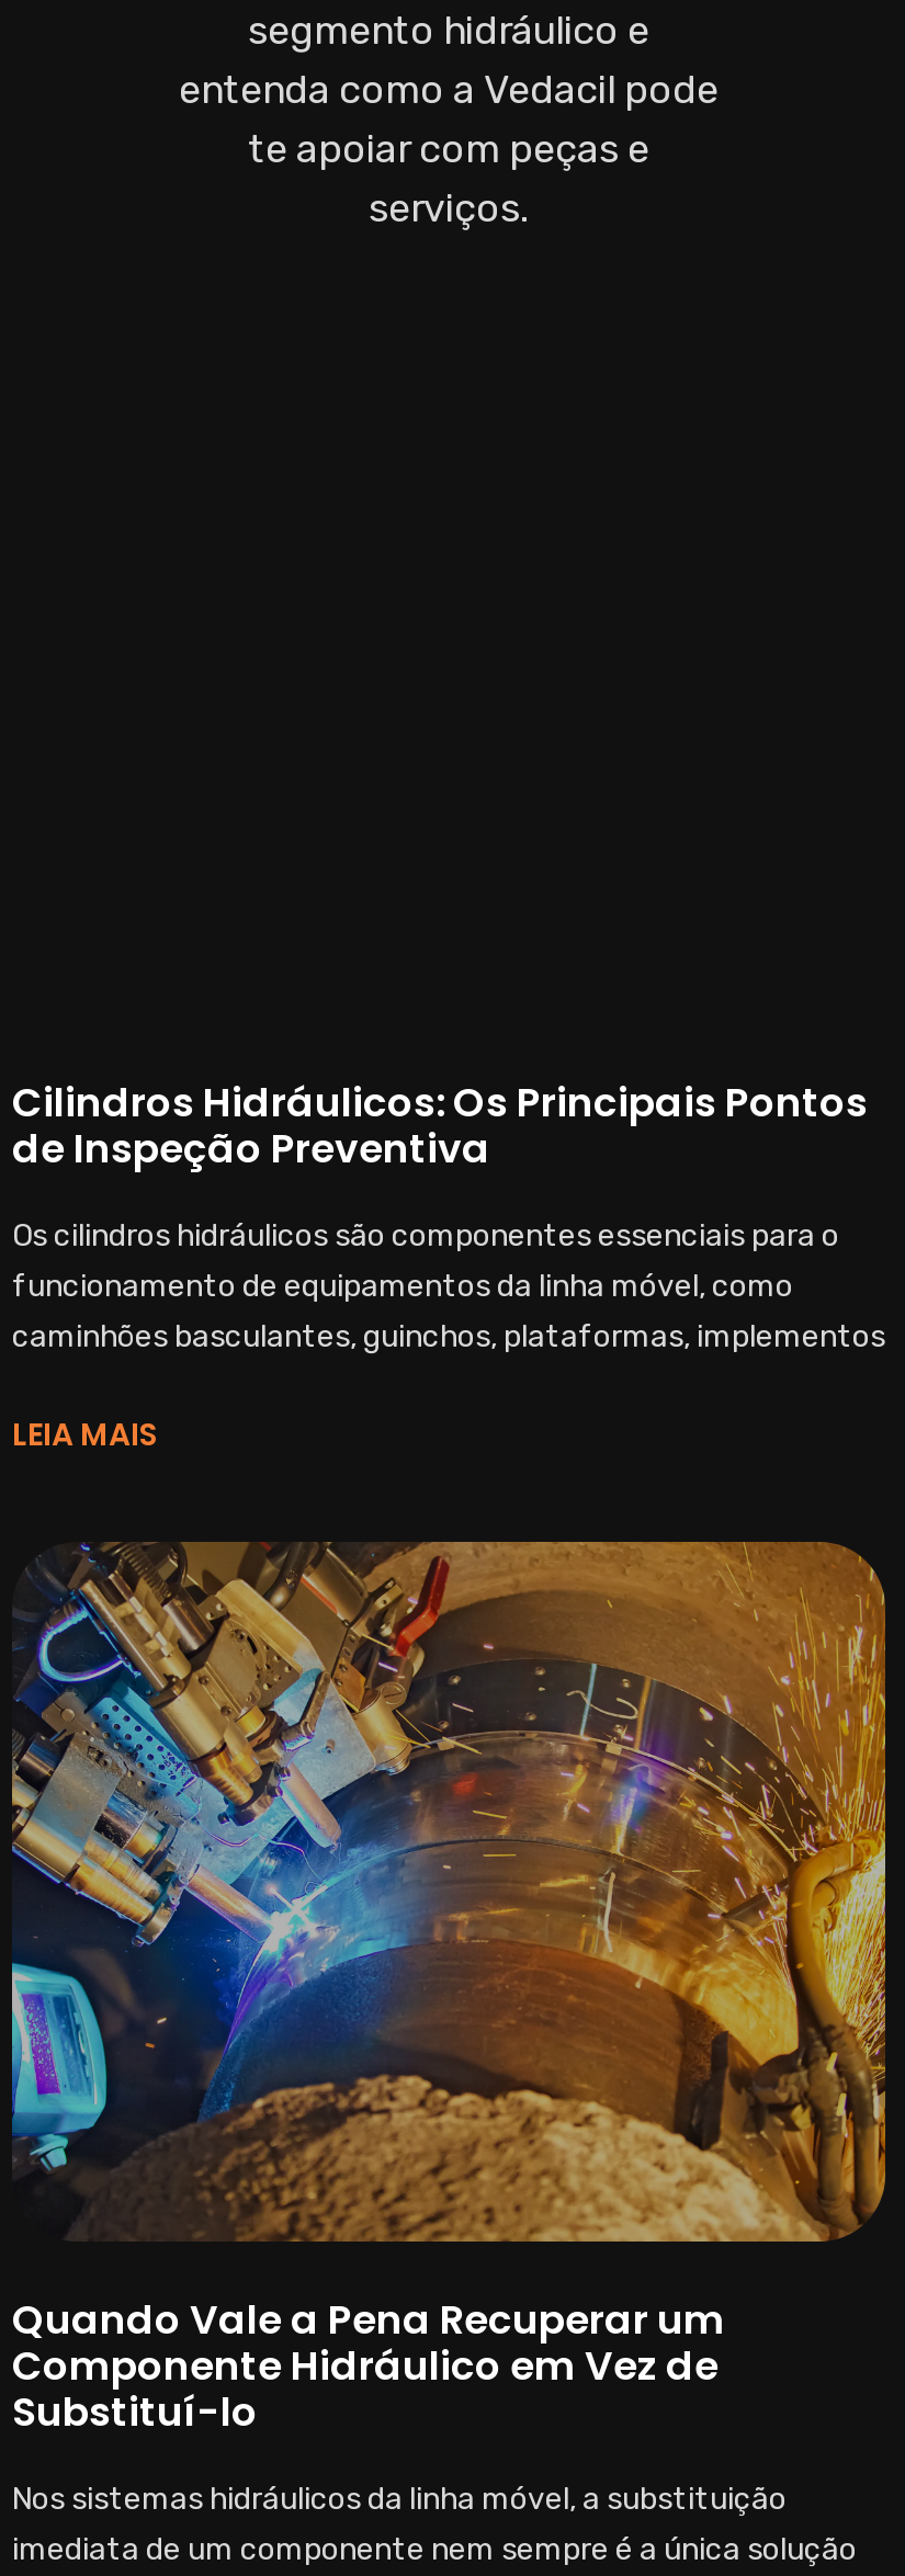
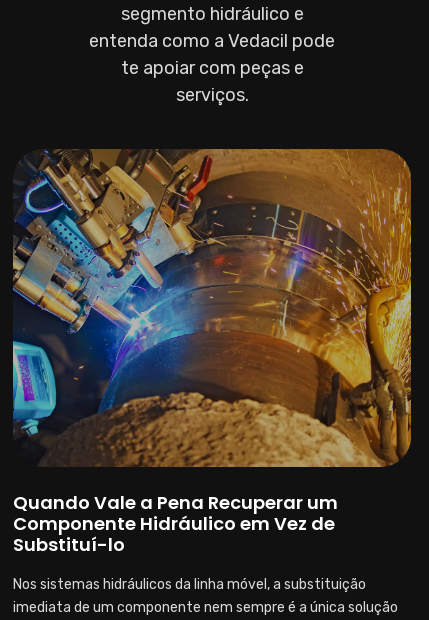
- Cilindros Hidráulicos: Os Principais Pontos
- de Inspeção Preventiva
- Os cilindros hidráulicos são componentes essenciais para o
- funcionamento de equipamentos da linha móvel, como
- caminhões basculantes, guinchos, plataformas, implementos
- LEIA MAIS
